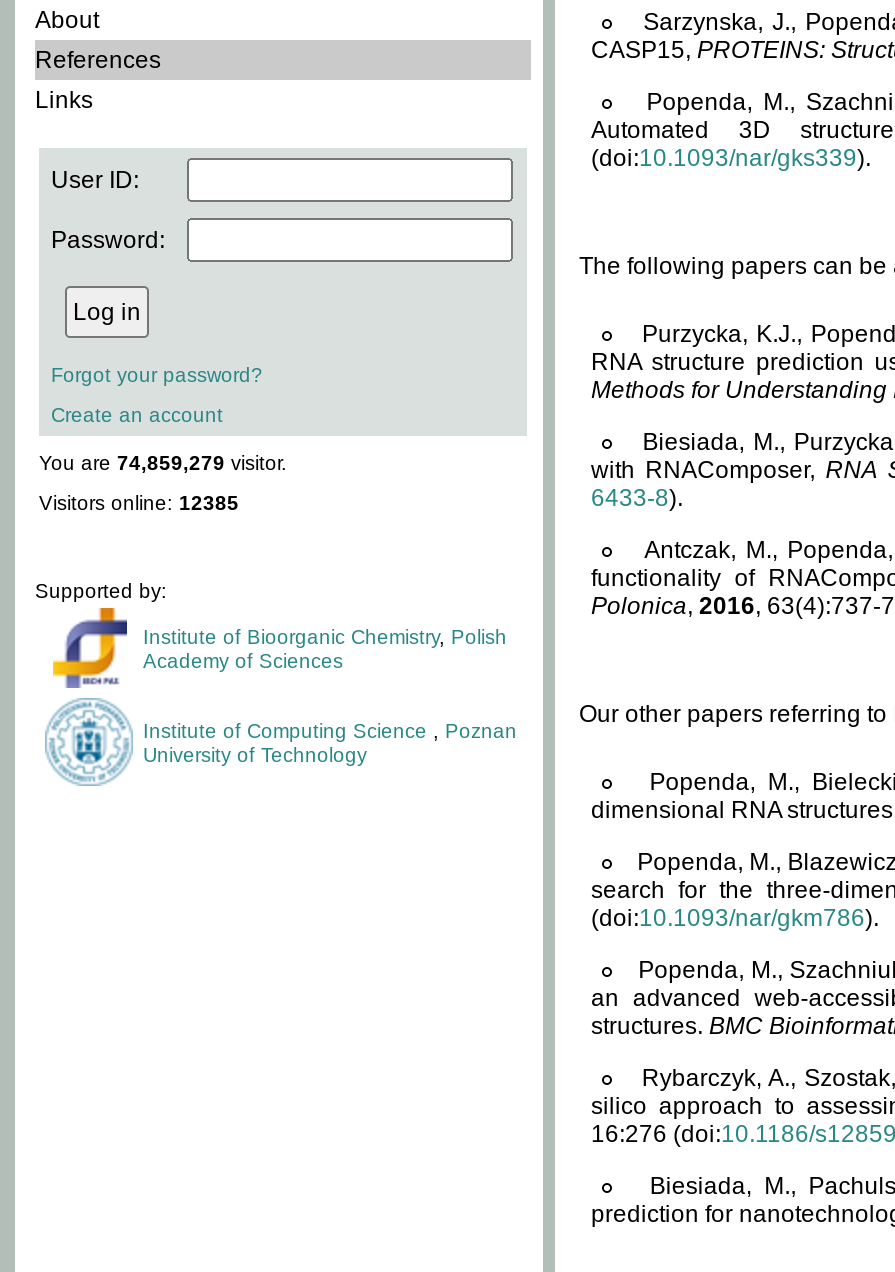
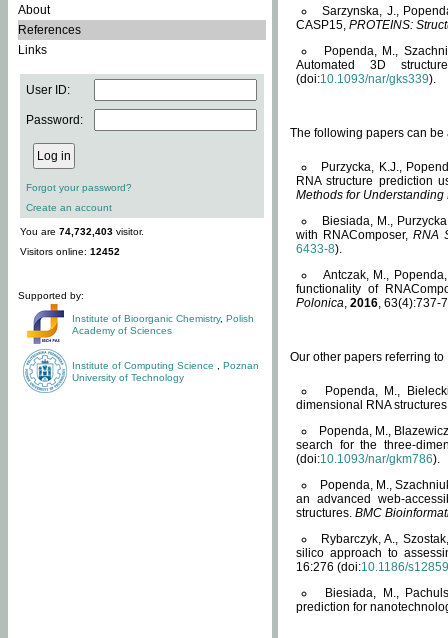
- You are 74,859,279 visitor.
+ You are 74,732,403 visitor.

- Visitors online: 12385
+ Visitors online: 12452
